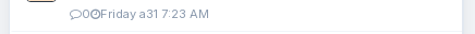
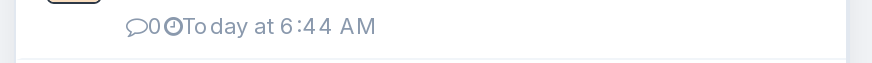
- 0 Friday a31 7:23 AM
+ 0 Today at 6:44 AM
